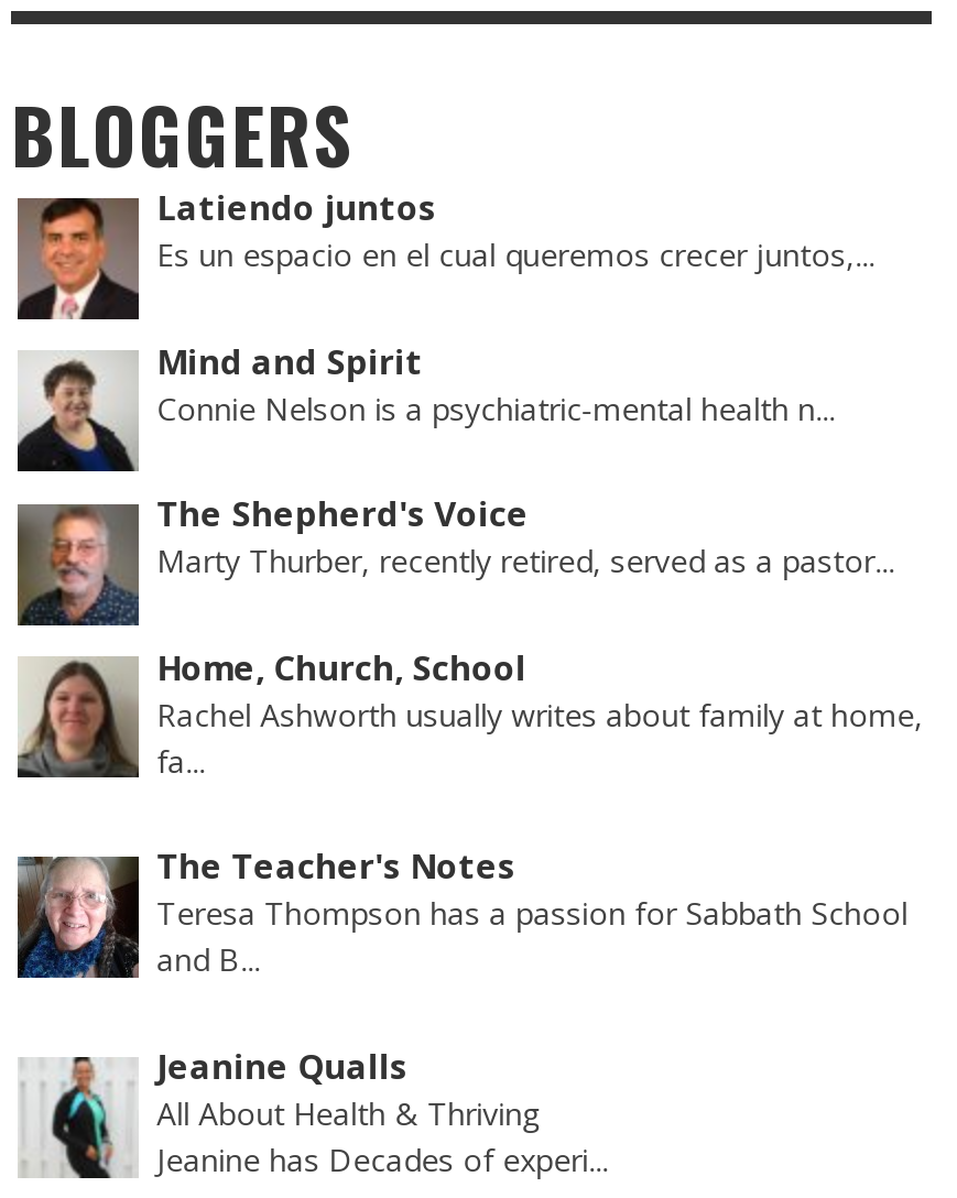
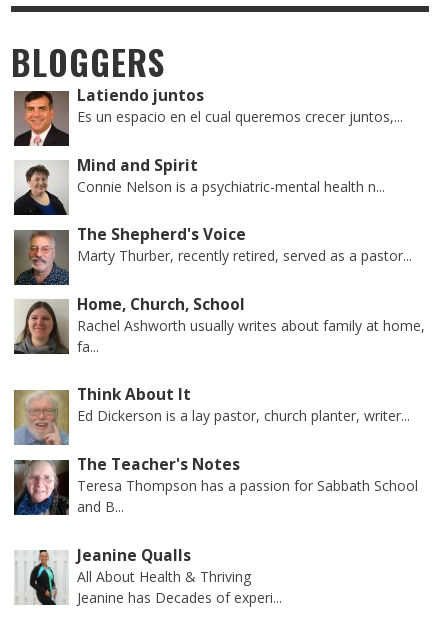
+ [image]
+ Think About It
+ Ed Dickerson is a lay pastor, church planter, writer...
